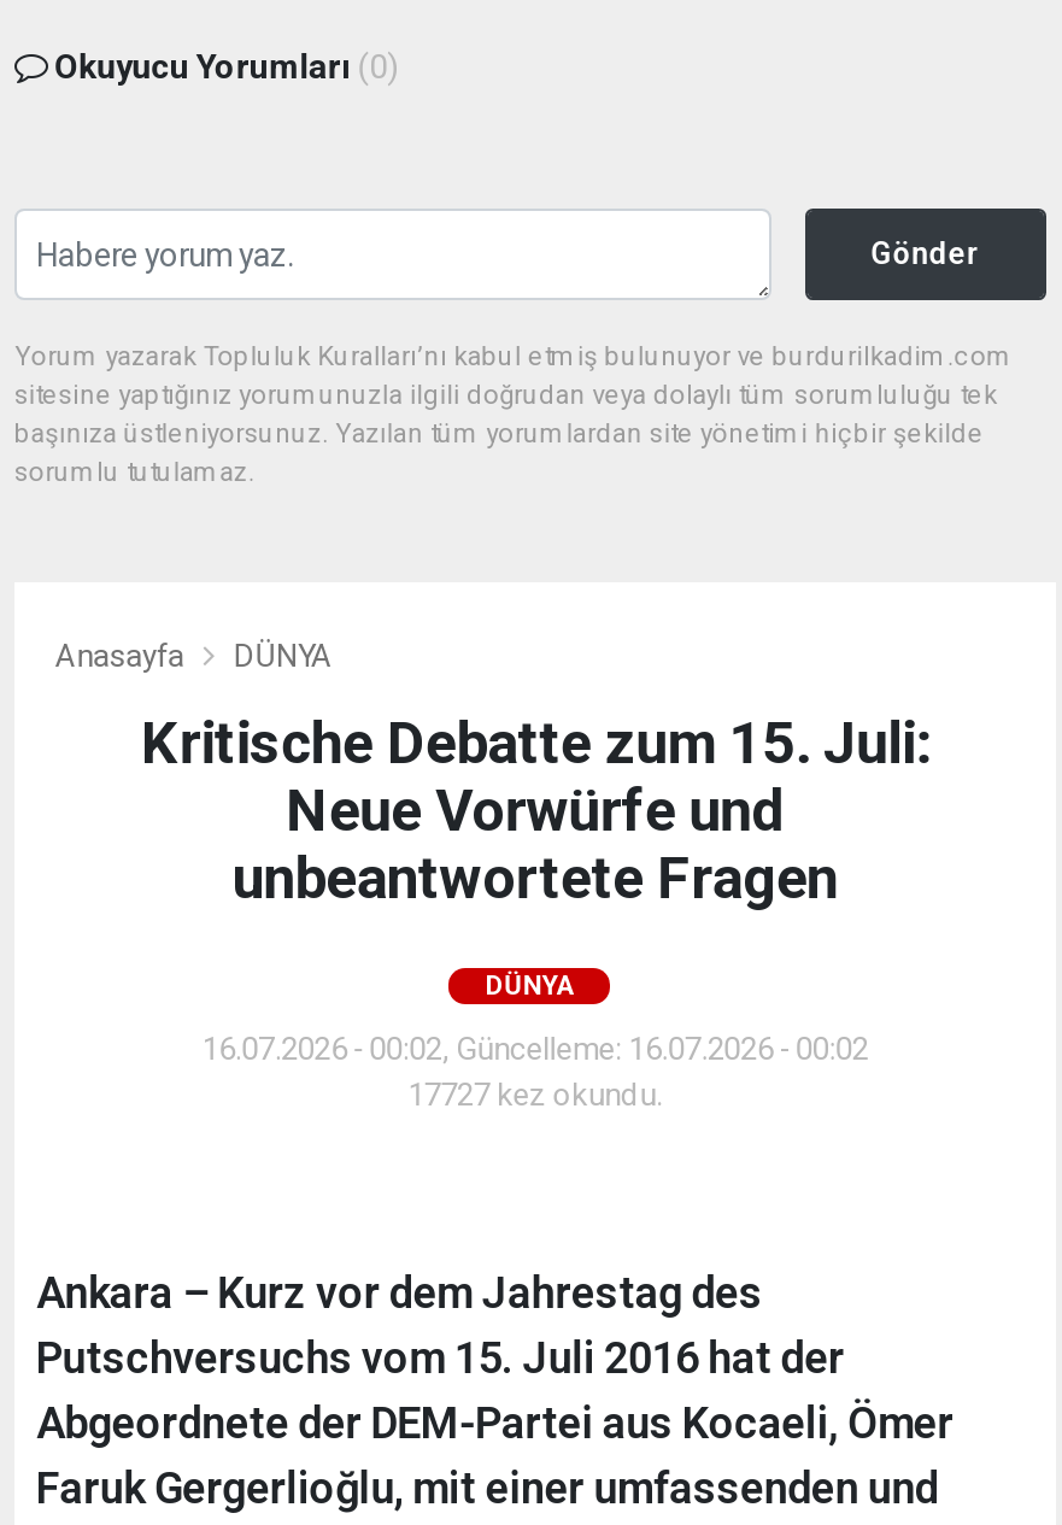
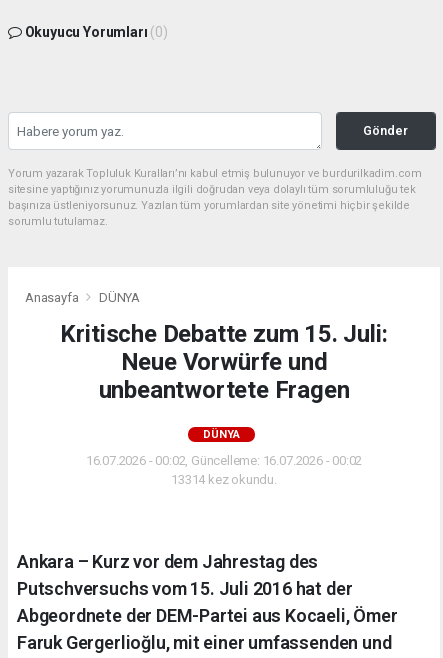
- 17727 kez okundu.
+ 13314 kez okundu.
